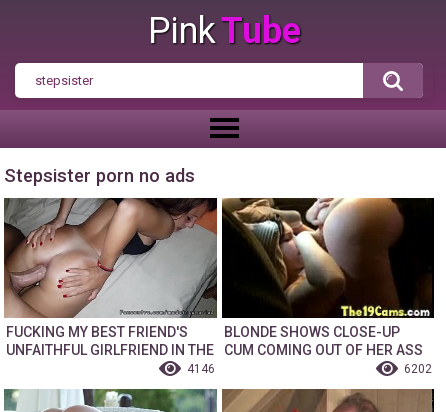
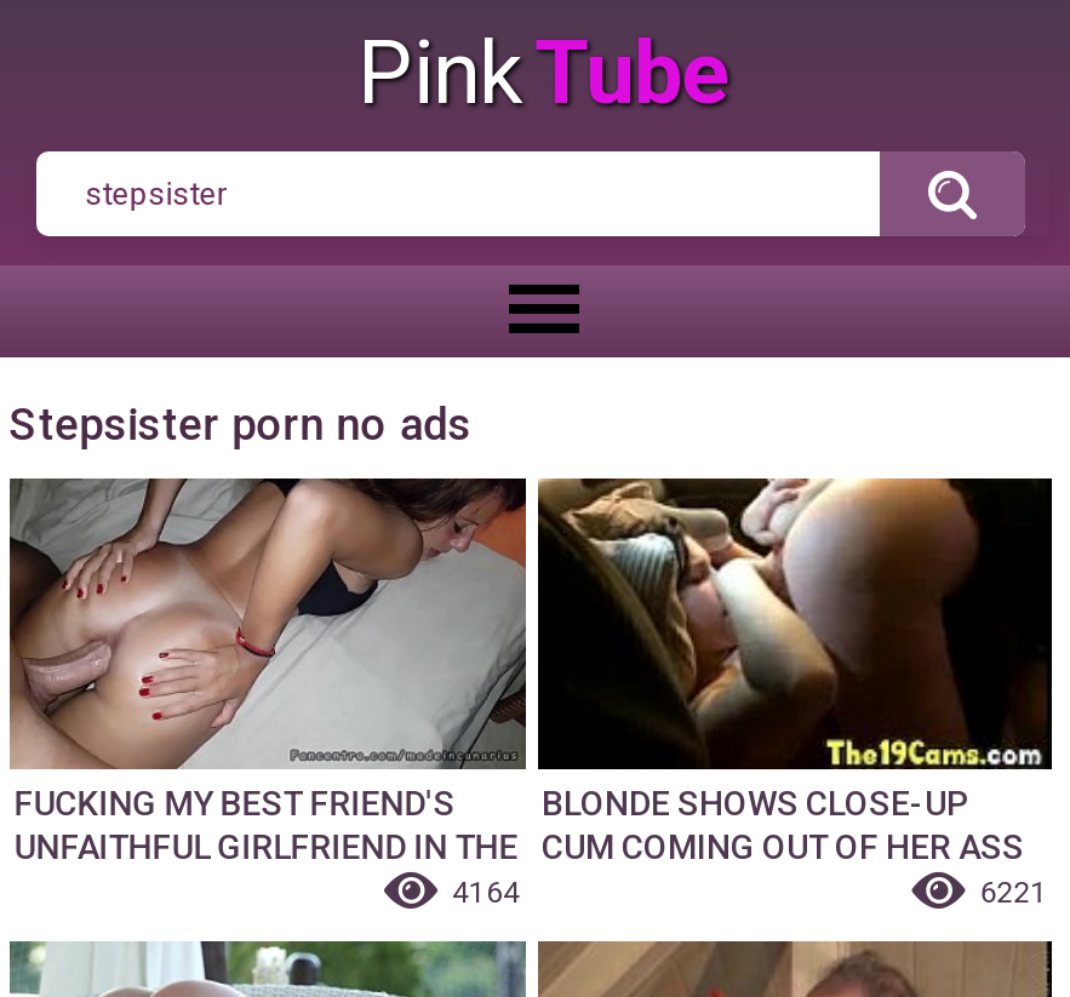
- 4146
+ 4164

- 6202
+ 6221
